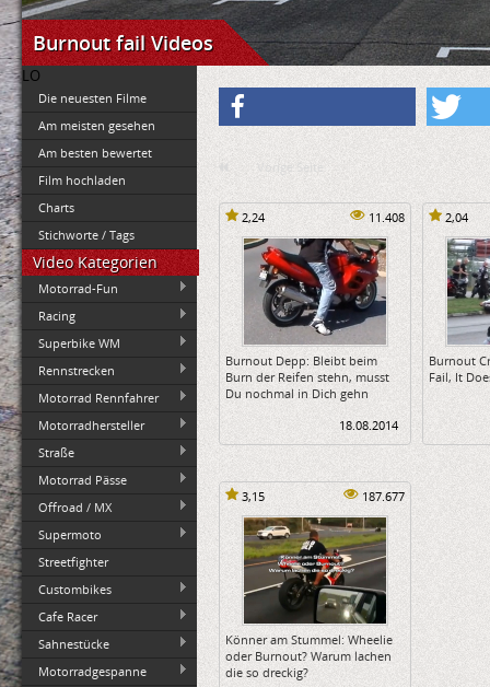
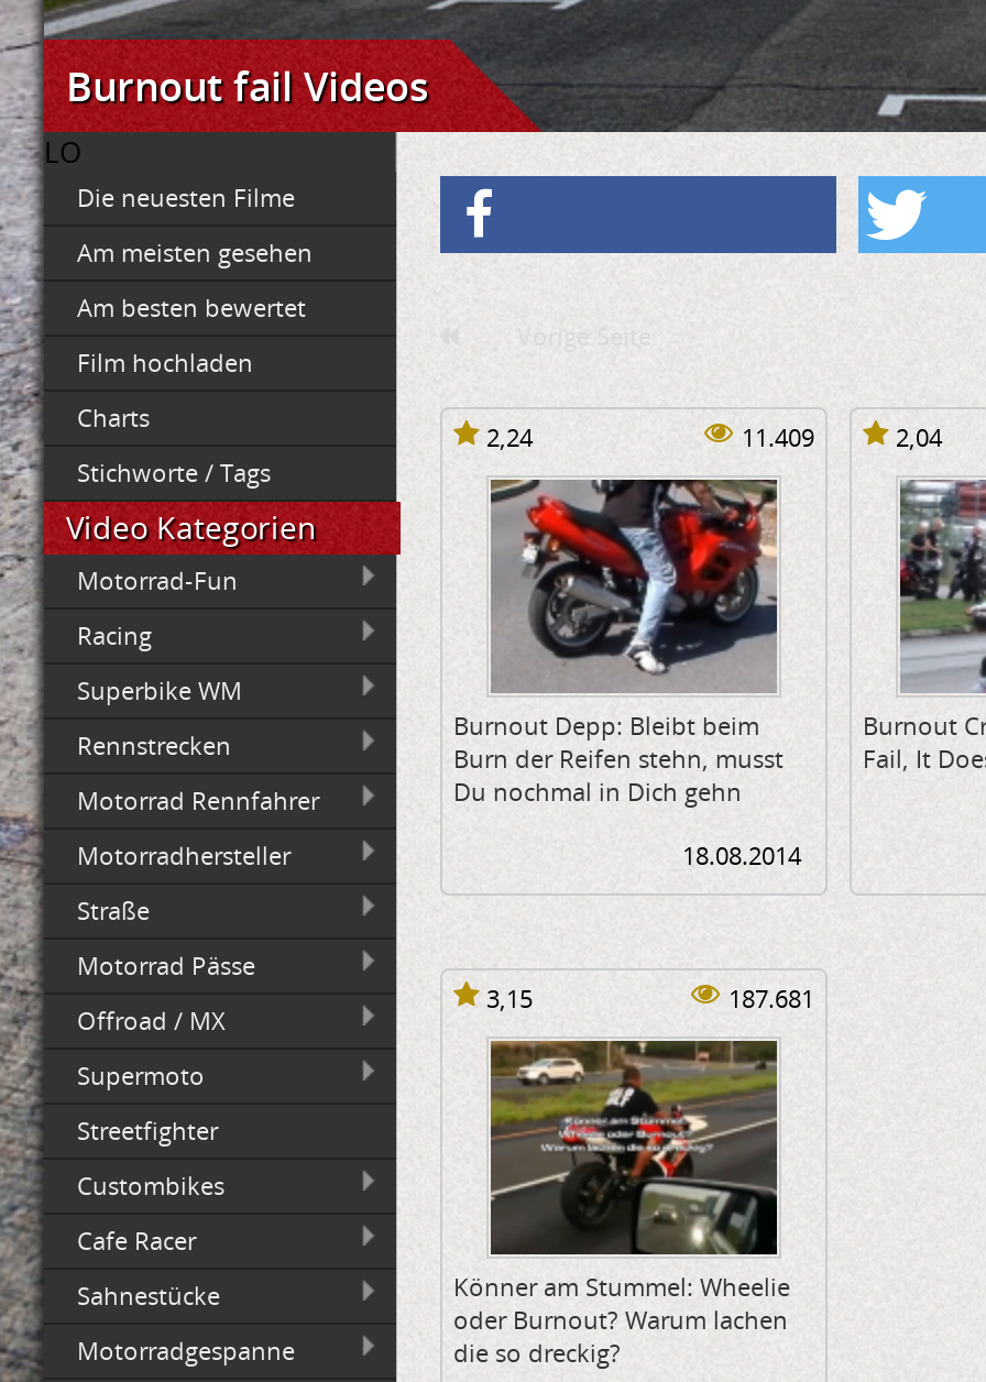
- 11.408
+ 11.409

- 187.677
+ 187.681
